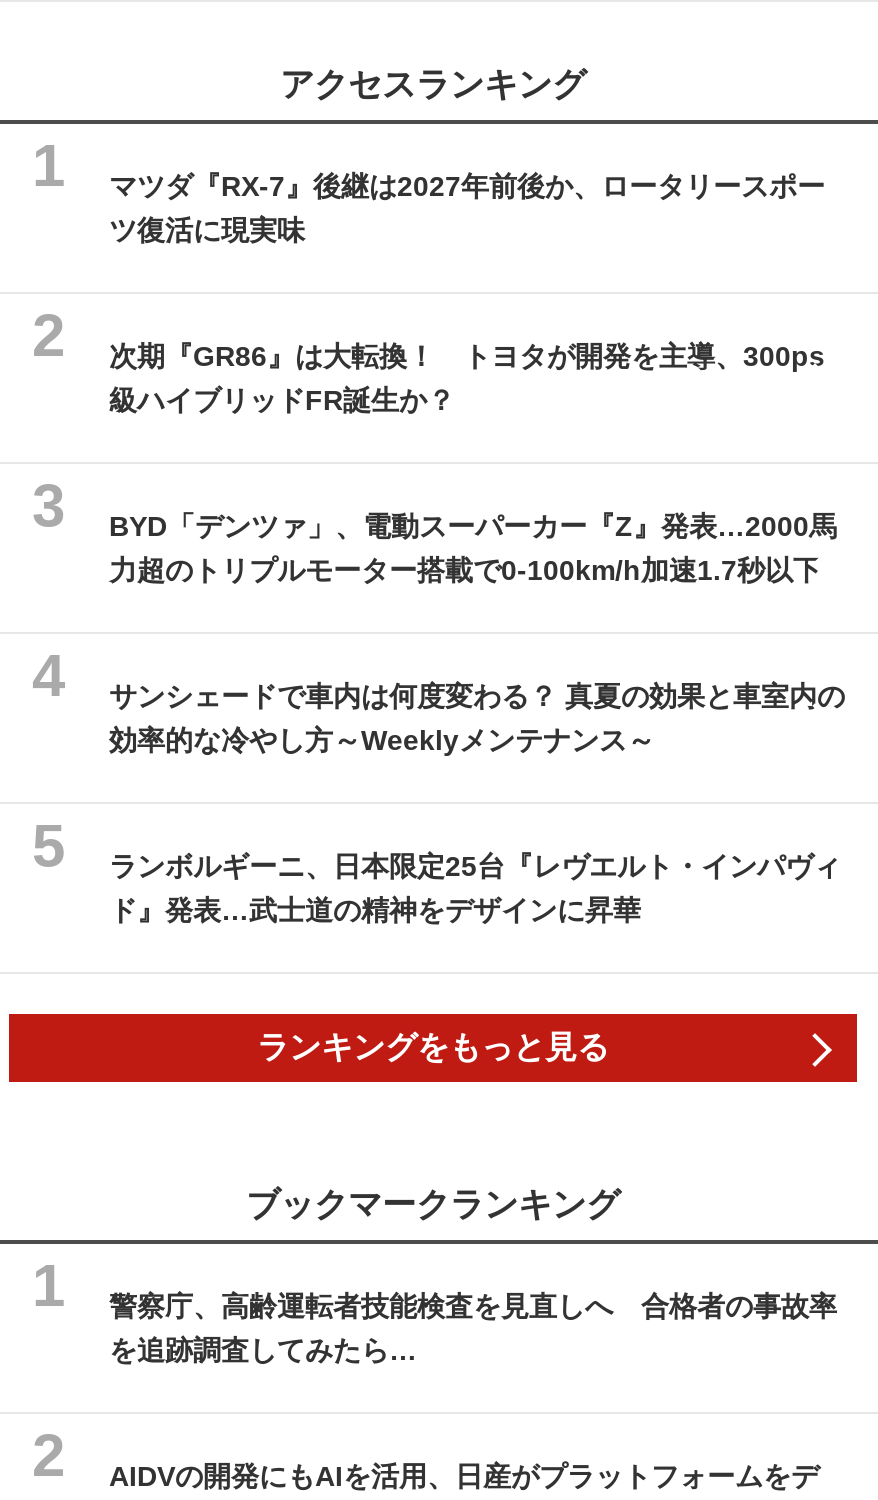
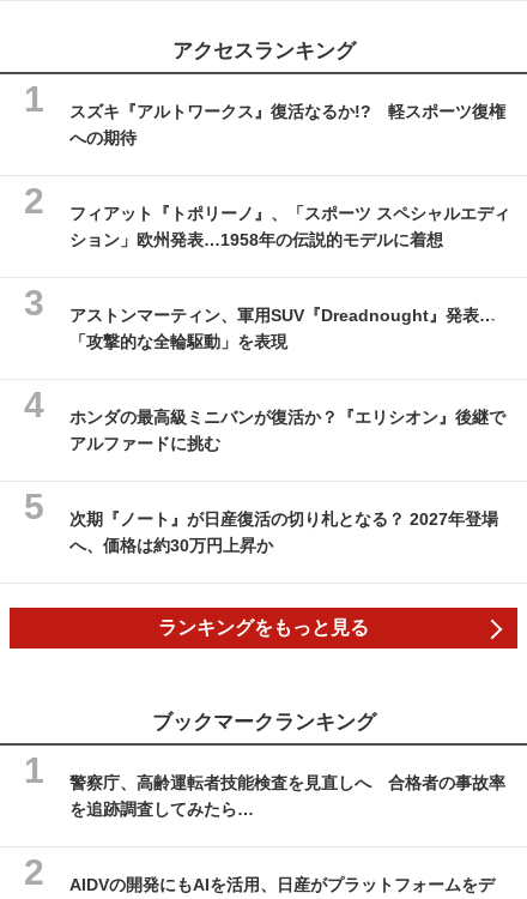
- マツダ『RX-7』後継は2027年前後か、ロータリースポー
- ツ復活に現実味
+ スズキ『アルトワークス』復活なるか!? 軽スポーツ復権
+ への期待

- 次期『GR86』は大転換！ トヨタが開発を主導、300ps
- 級ハイブリッドFR誕生か？
+ フィアット『トポリーノ』、「スポーツ スペシャルエディ
+ ション」欧州発表…1958年の伝説的モデルに着想

- BYD「デンツァ」、電動スーパーカー『Z』発表…2000馬
- 力超のトリプルモーター搭載で0-100km/h加速1.7秒以下
+ アストンマーティン、軍用SUV『Dreadnought』発表…
+ 「攻撃的な全輪駆動」を表現

- サンシェードで車内は何度変わる？ 真夏の効果と車室内の
- 効率的な冷やし方～Weeklyメンテナンス～
+ ホンダの最高級ミニバンが復活か？『エリシオン』後継で
+ アルファードに挑む

- ランボルギーニ、日本限定25台『レヴエルト・インパヴィ
- ド』発表…武士道の精神をデザインに昇華
+ 次期『ノート』が日産復活の切り札となる？ 2027年登場
+ へ、価格は約30万円上昇か
